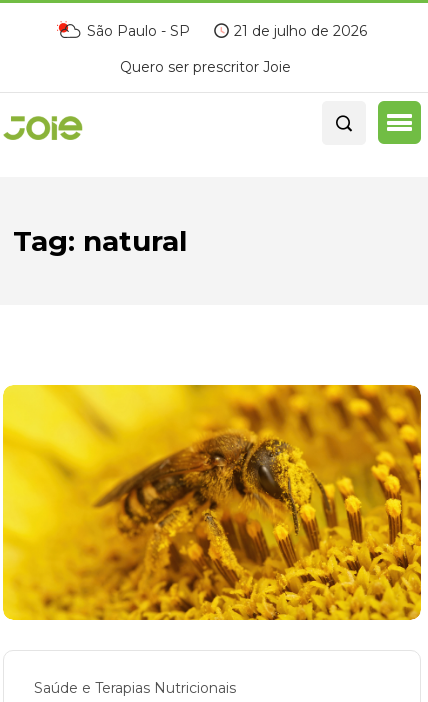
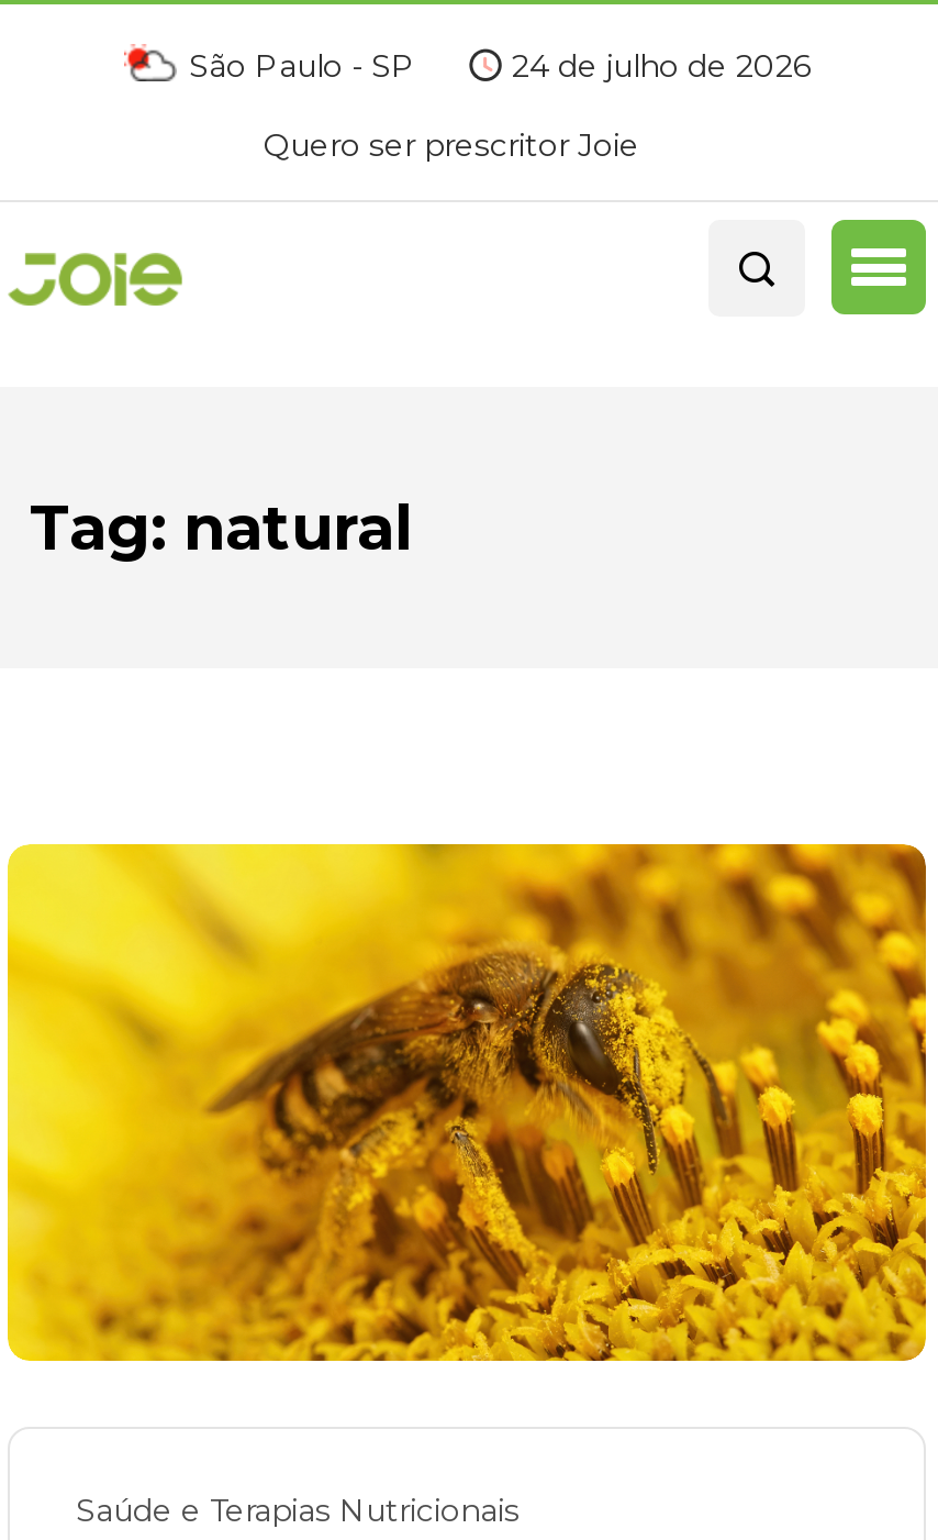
- 21 de julho de 2026
+ 24 de julho de 2026
